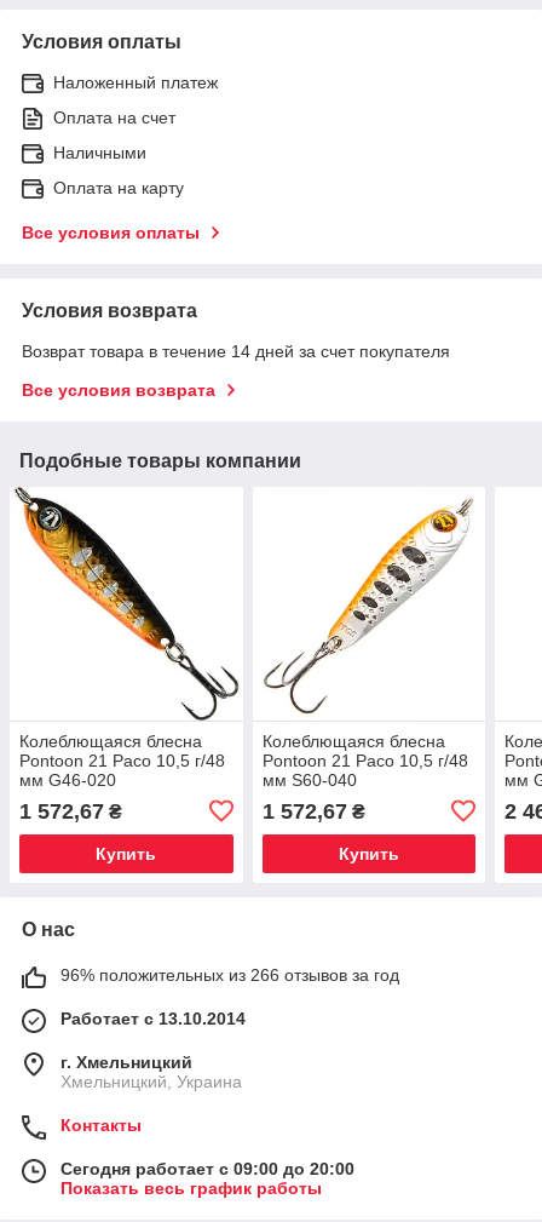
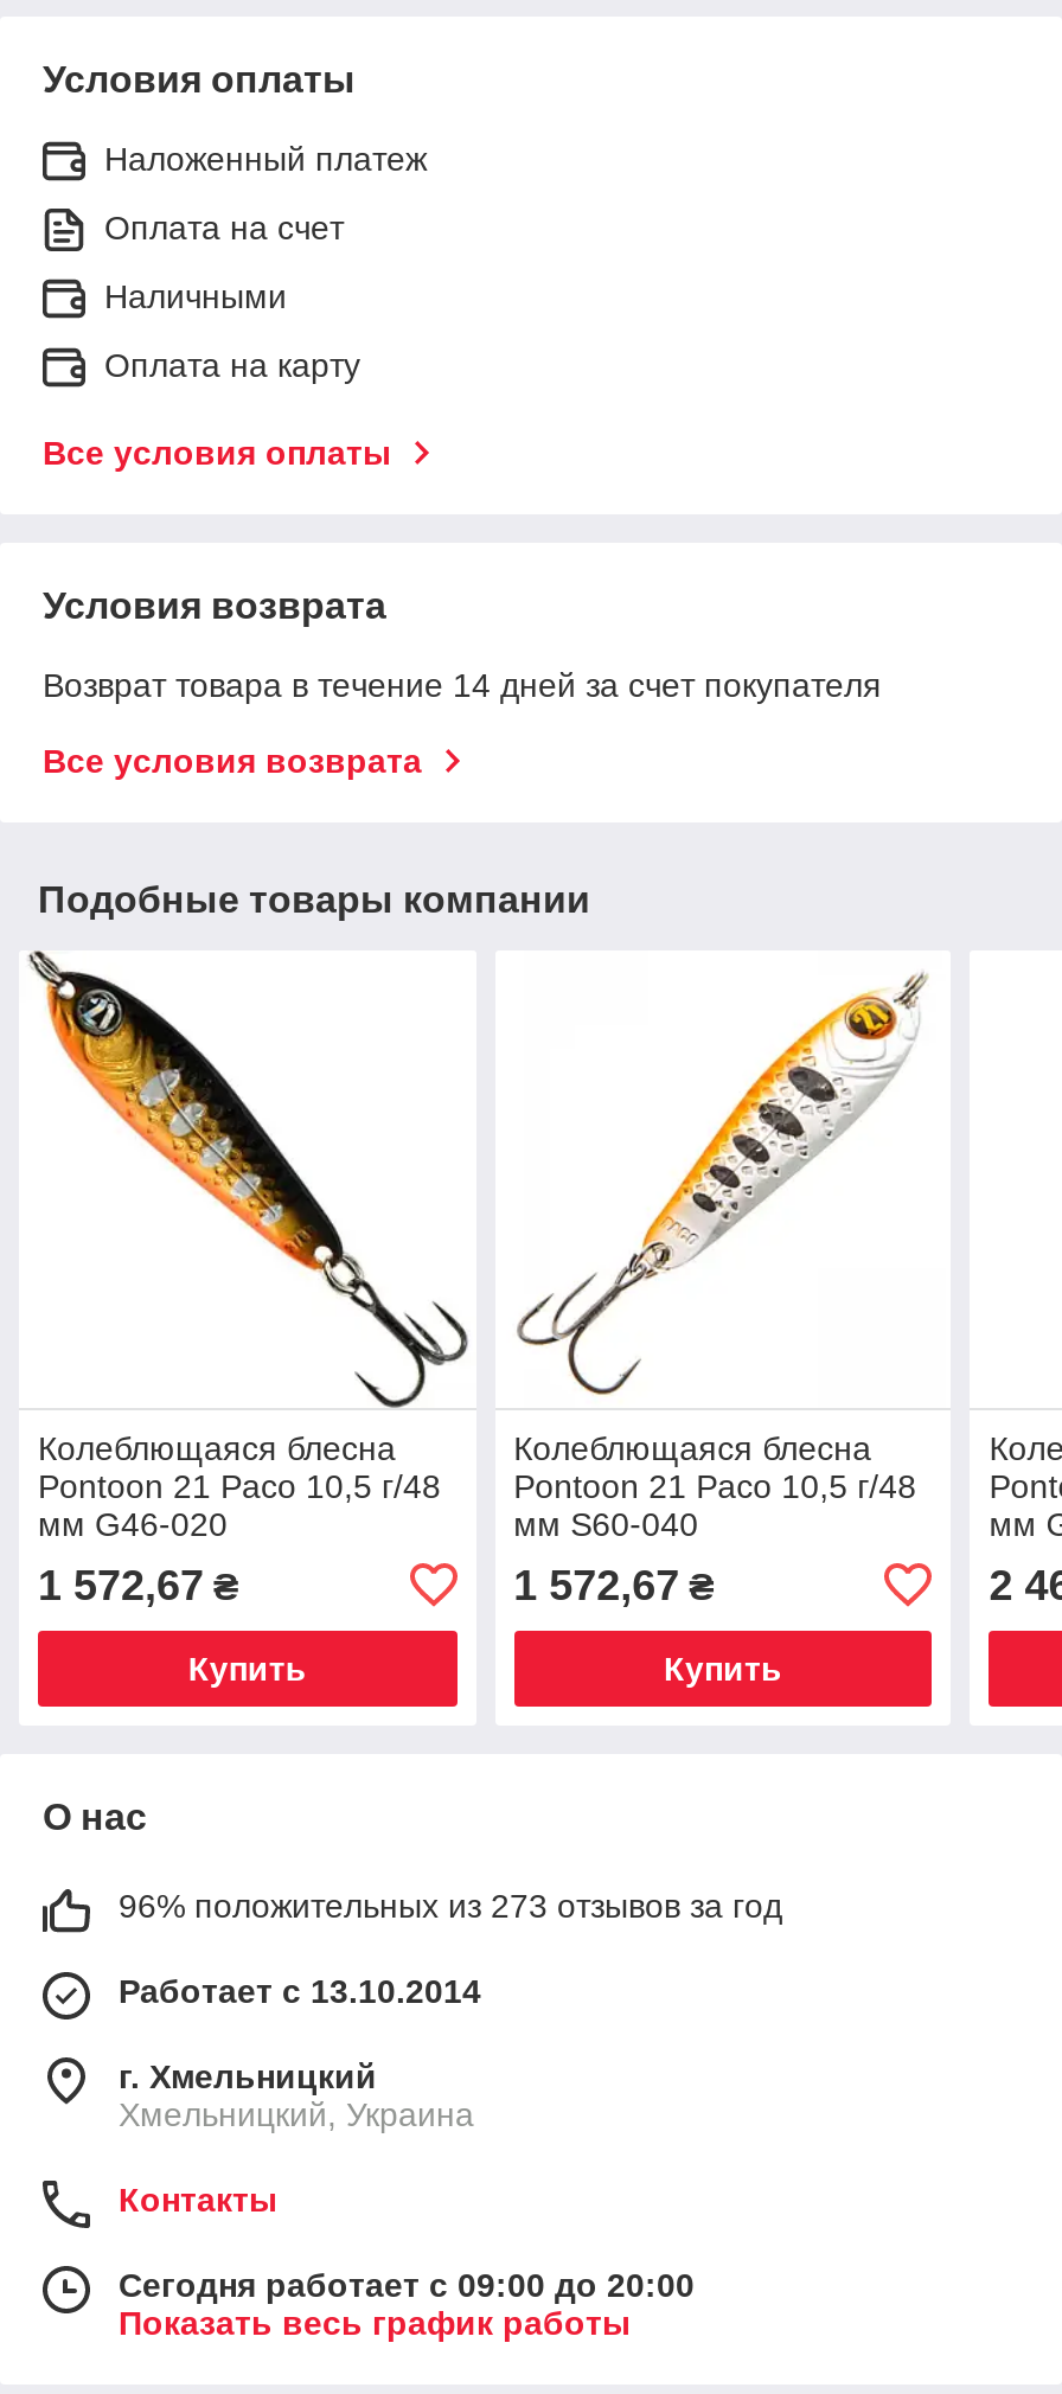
- 96% положительных из 266 отзывов за год
+ 96% положительных из 273 отзывов за год
